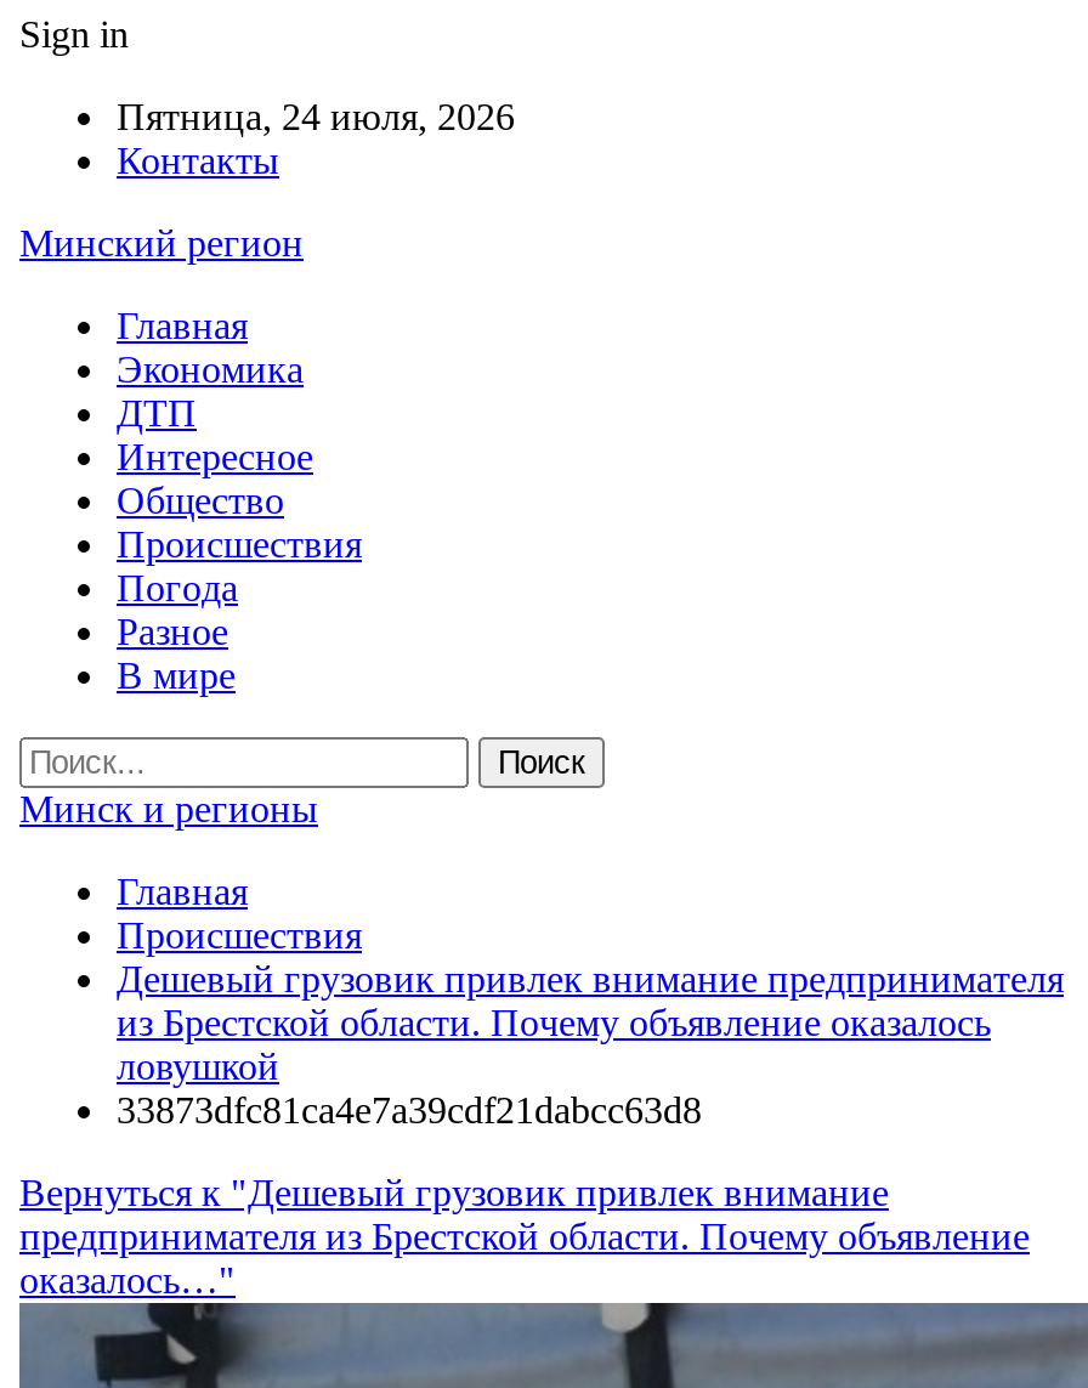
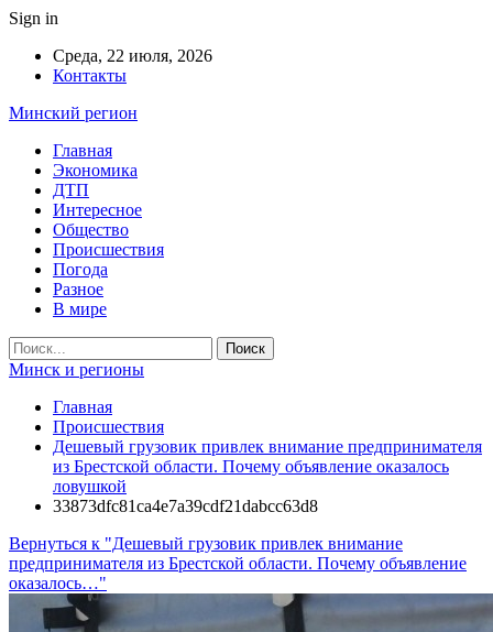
- Пятница, 24 июля, 2026
+ Среда, 22 июля, 2026
